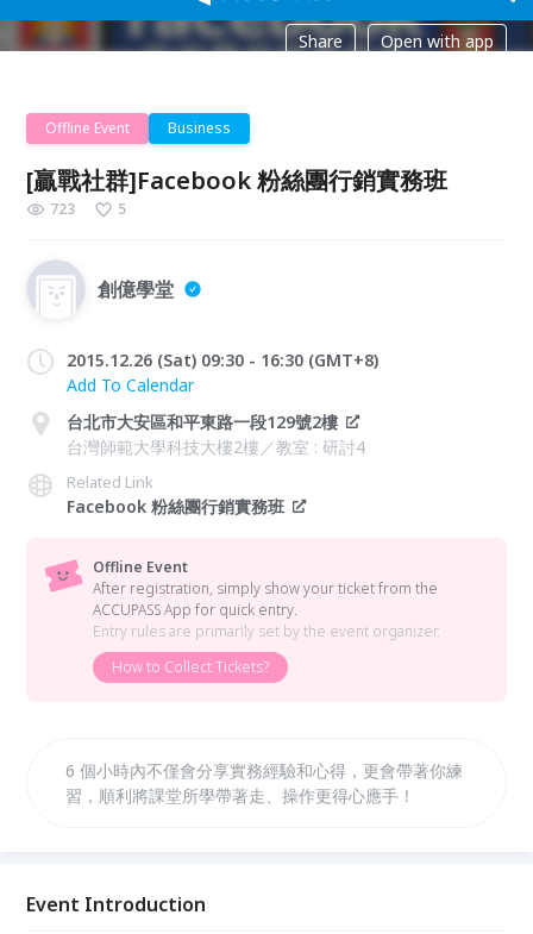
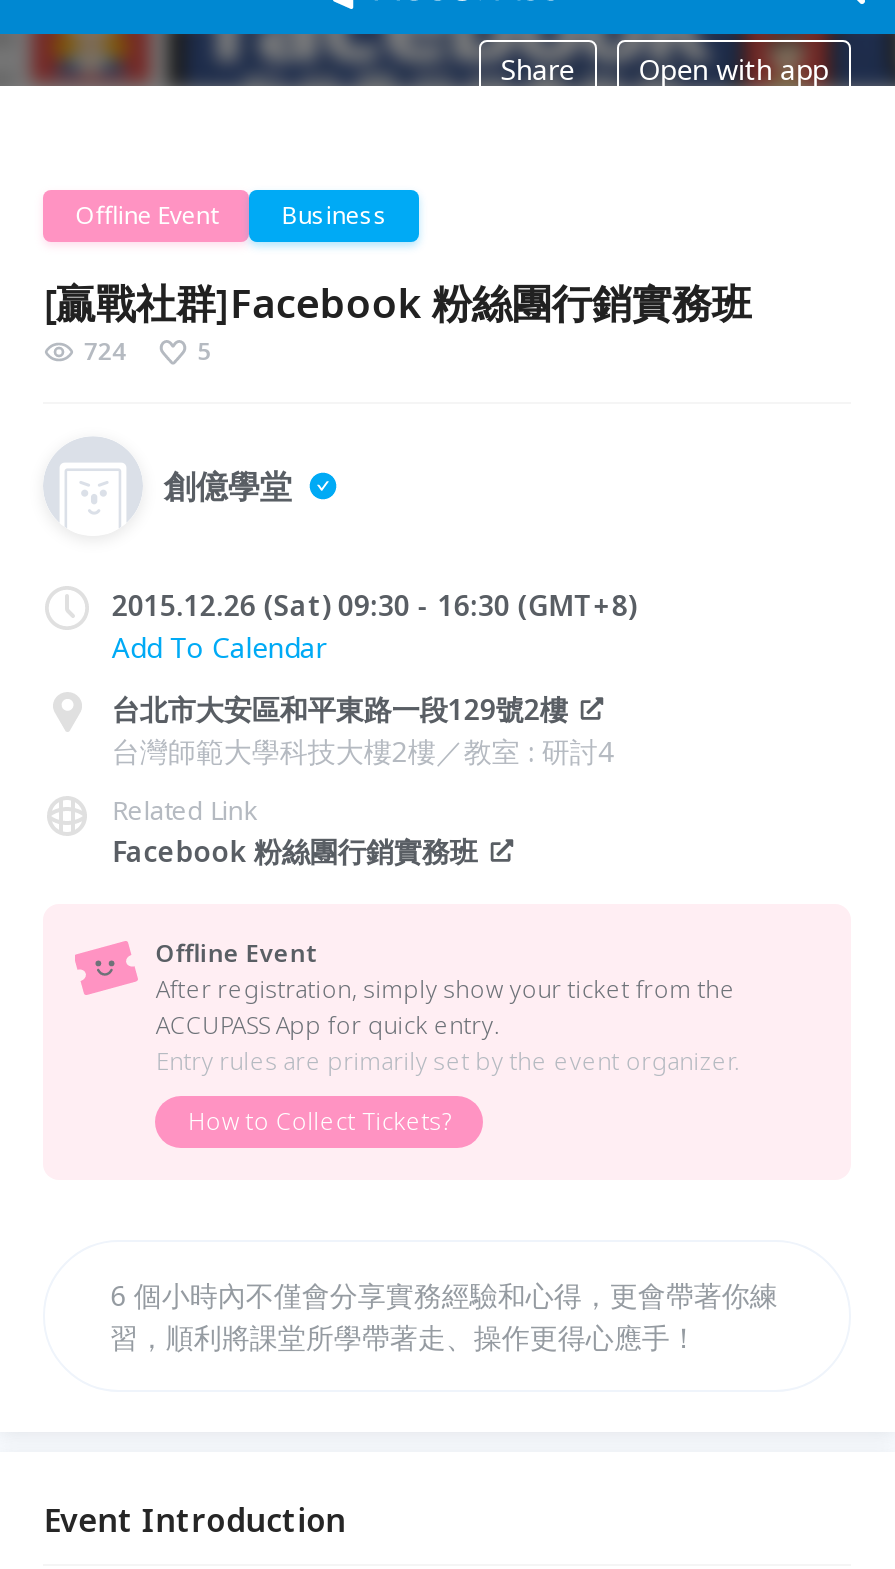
- 723
+ 724
